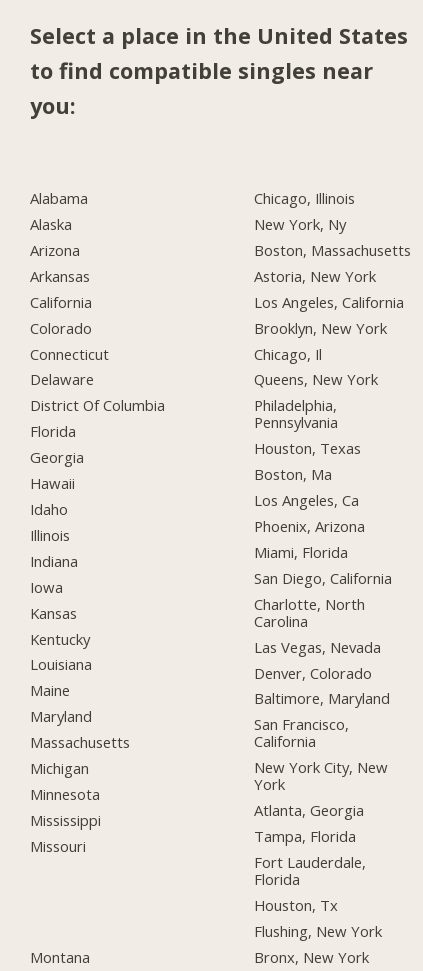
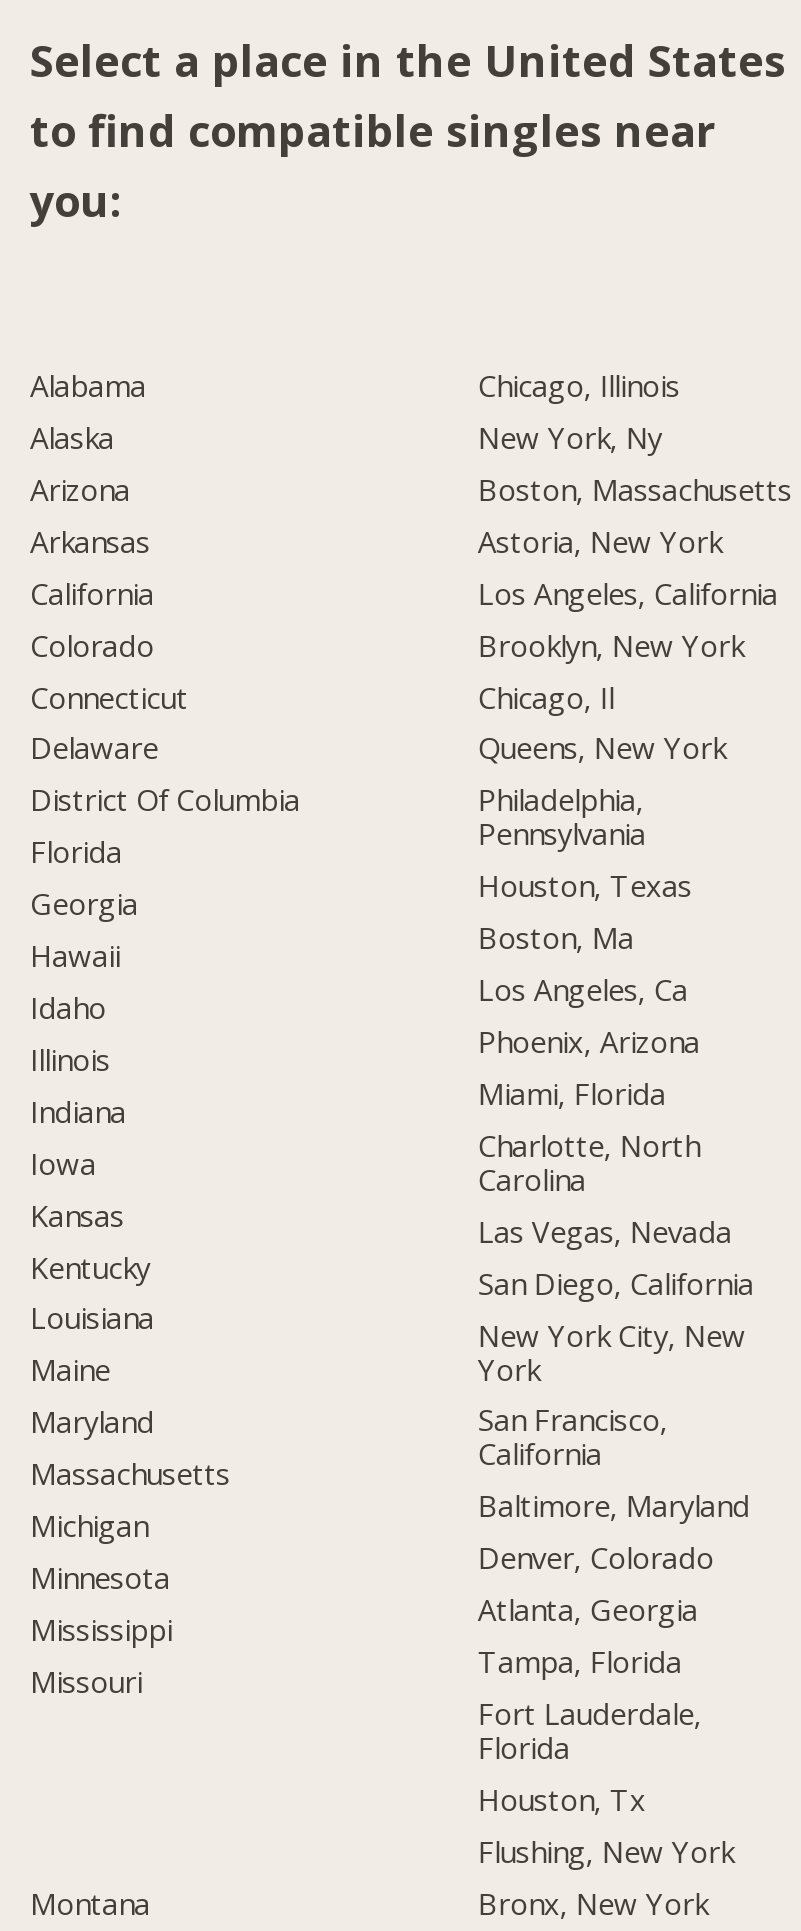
moved down: San Diego, California

moved up: Charlotte, North | Carolina | Las Vegas, Nevada

moved down: Denver, Colorado | Baltimore, Maryland

moved up: New York City, New | York
